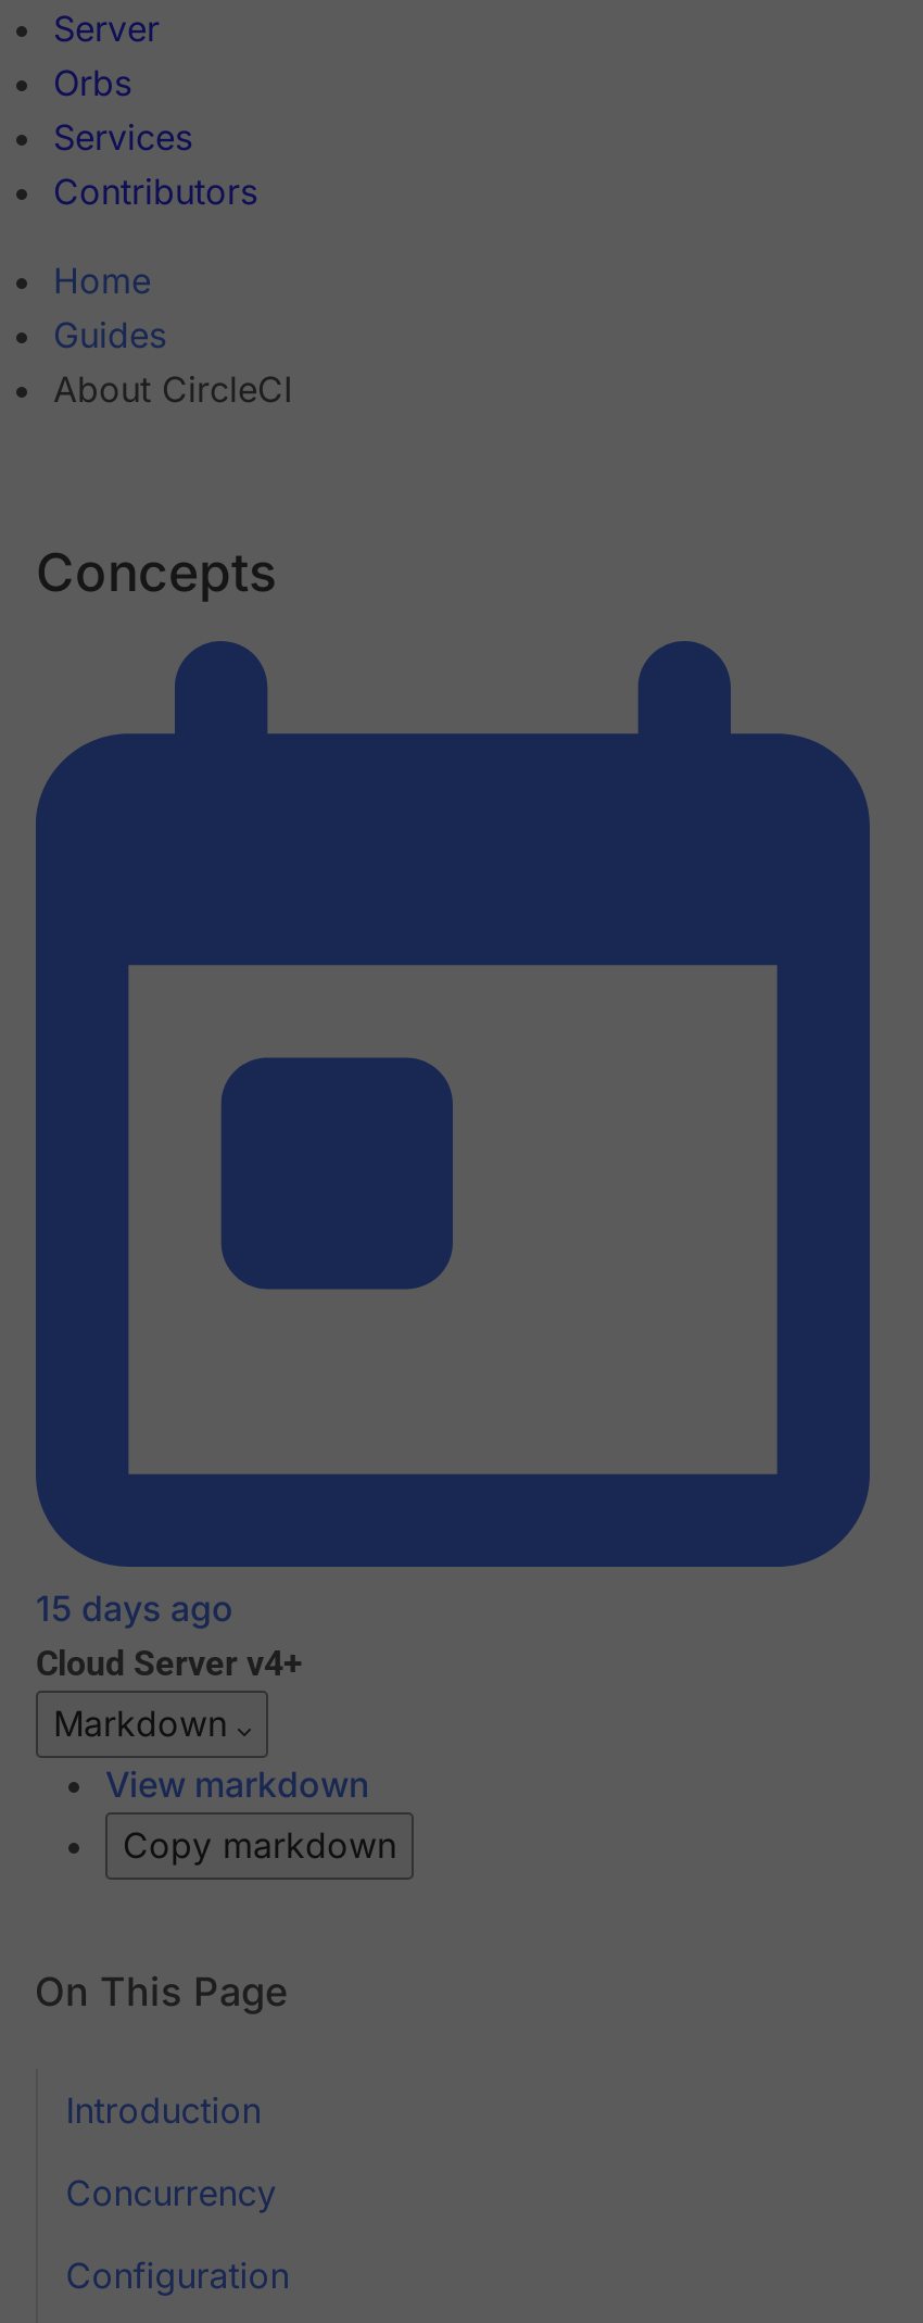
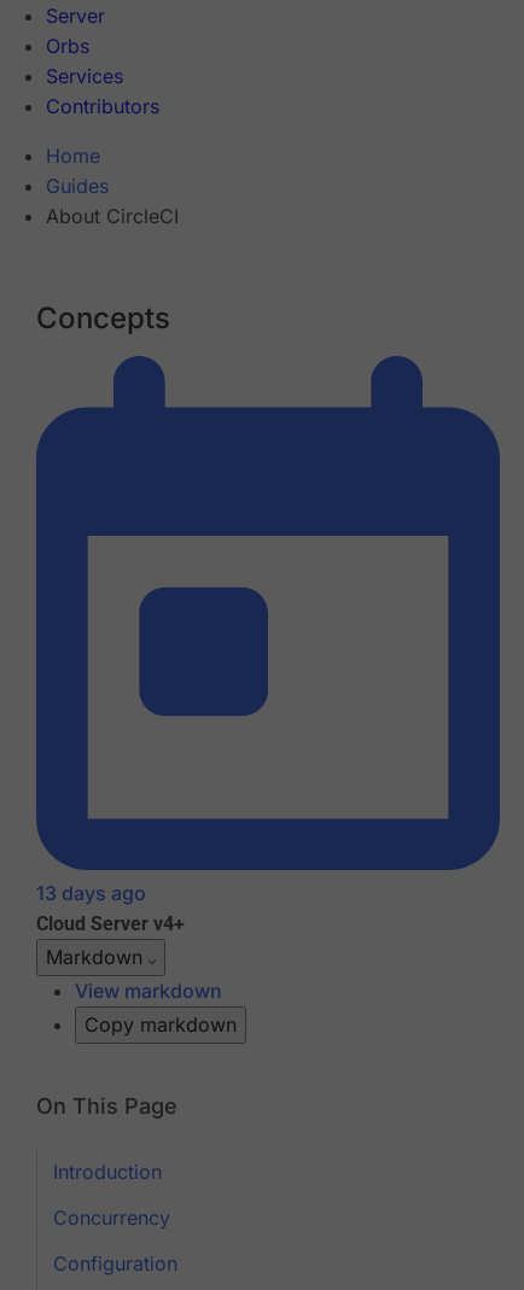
- 15 days ago
+ 13 days ago
